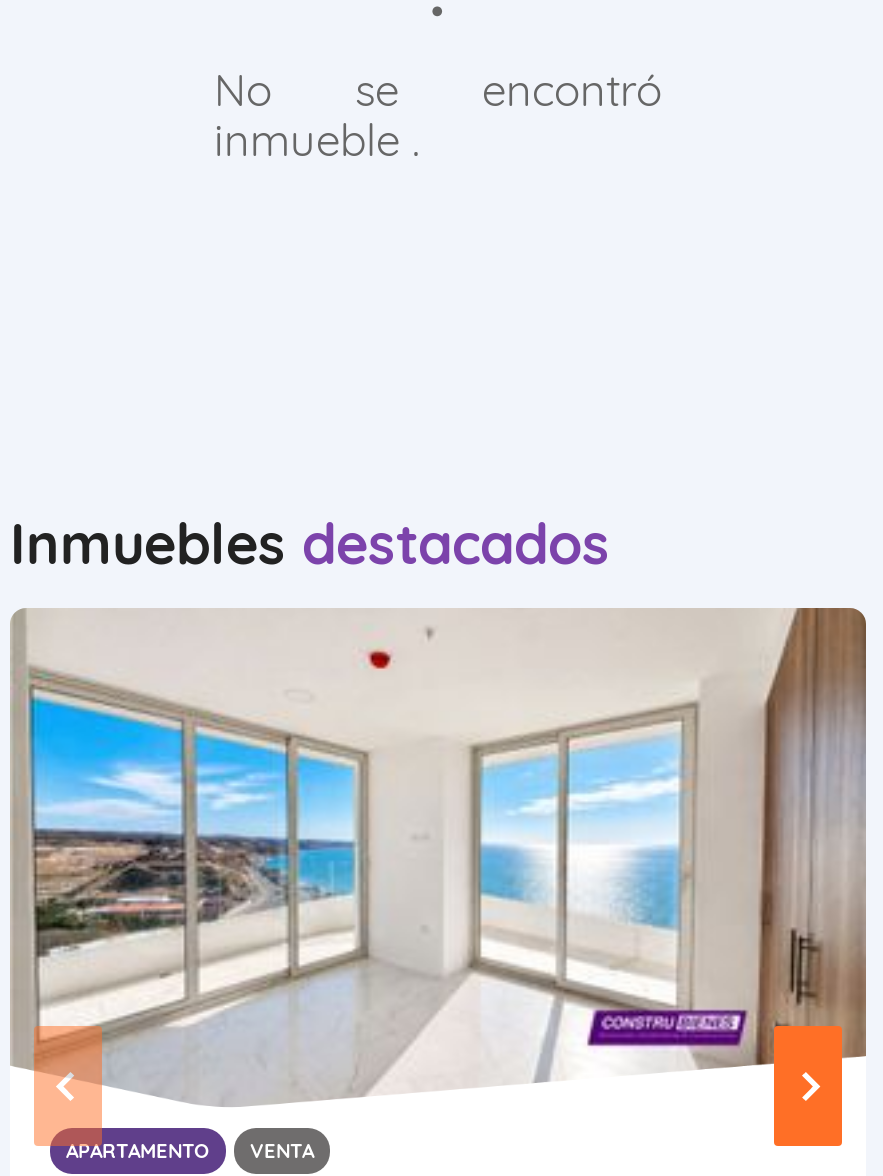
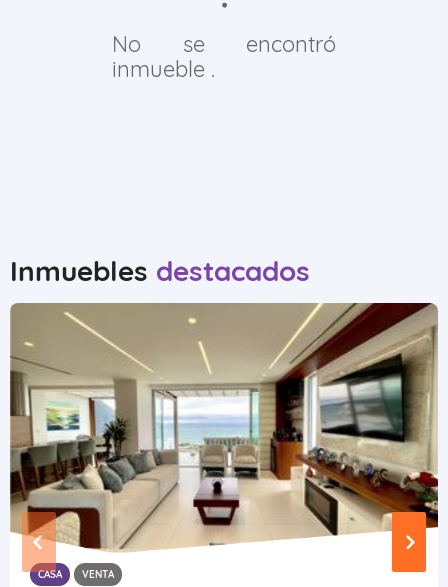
- [image]
- APARTAMENTO
+ [image]
+ CASA
